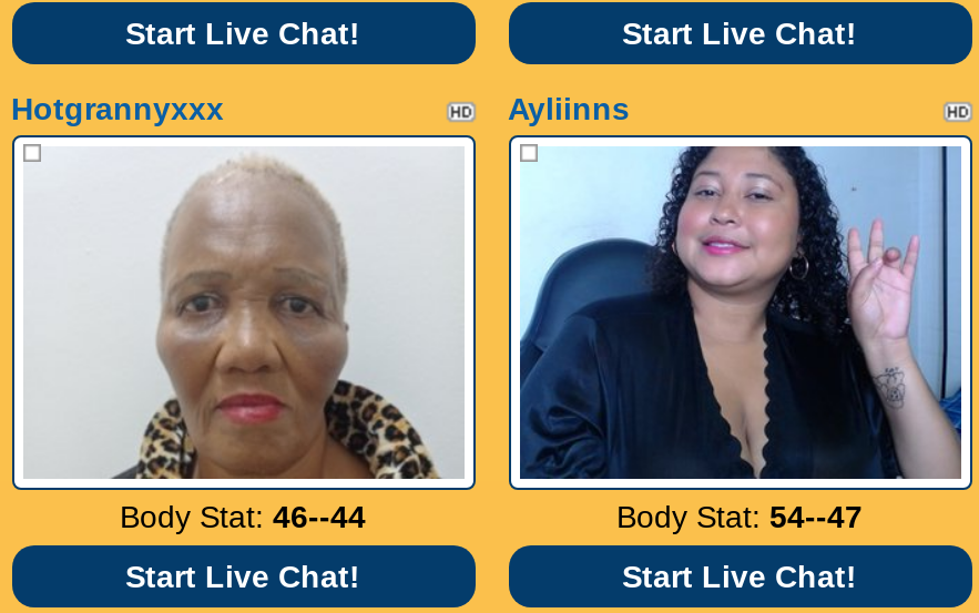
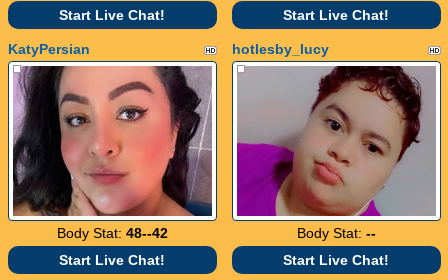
- Hotgrannyxxx
+ KatyPersian

- Ayliinns
+ hotlesby_lucy

- [image]
- Body Stat: 46--44
+ [image]
+ Body Stat: 48--42

- [image]
- Body Stat: 54--47
+ [image]
+ Body Stat: --
